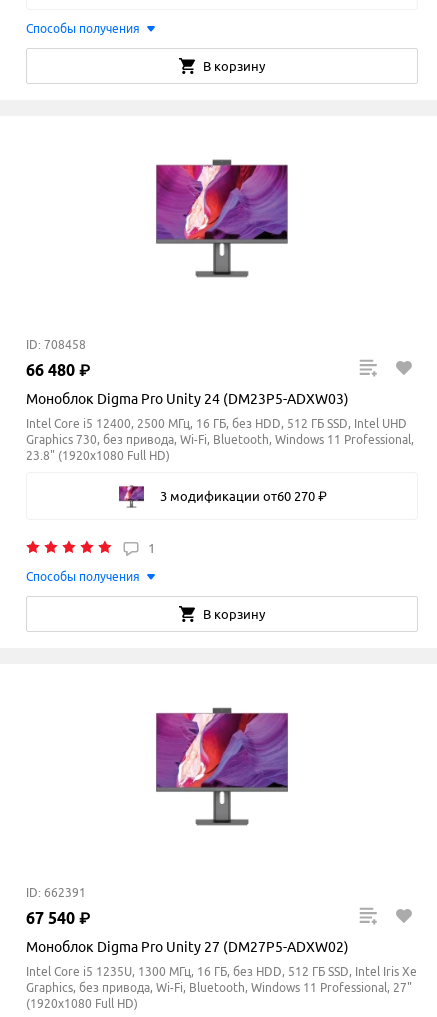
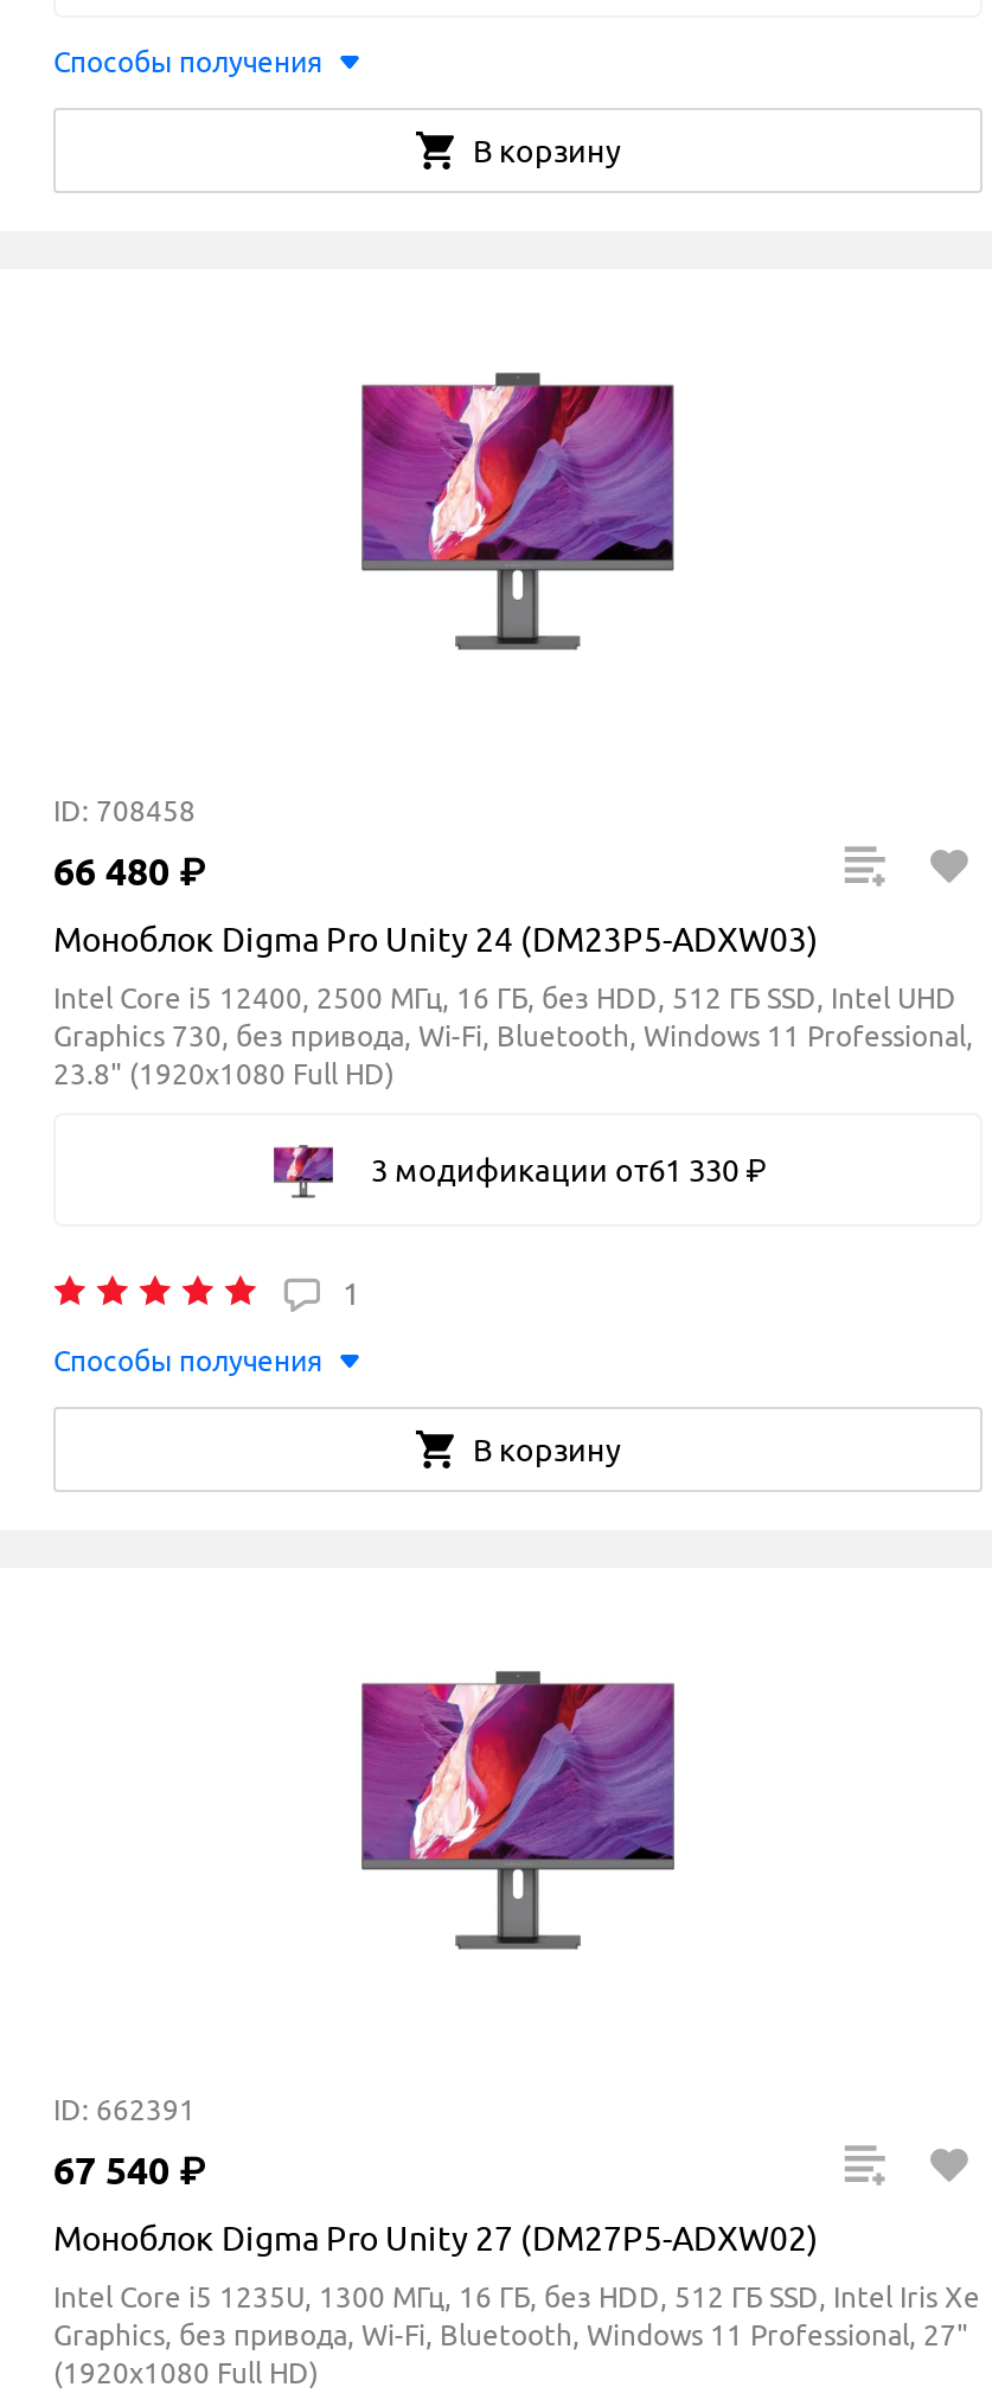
- 3 модификации от60 270 ₽
+ 3 модификации от61 330 ₽
